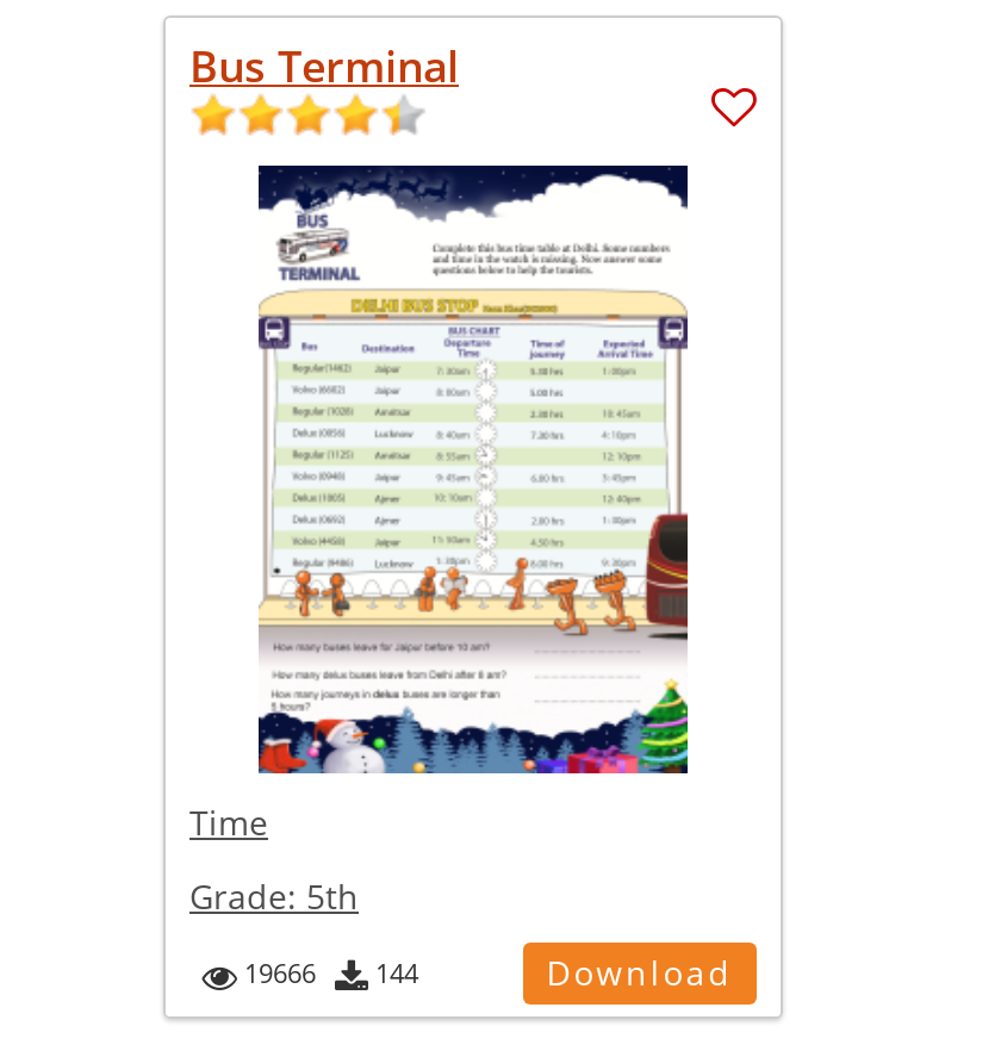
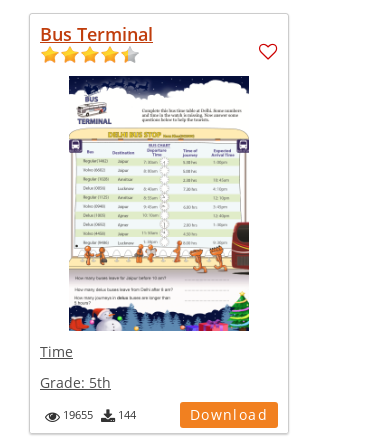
- 19666 144
+ 19655 144
